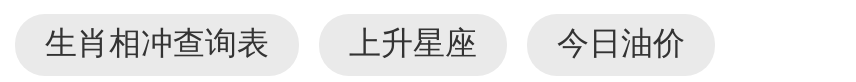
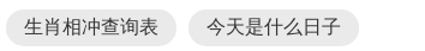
- 上升星座
- 今日油价
+ 今天是什么日子
